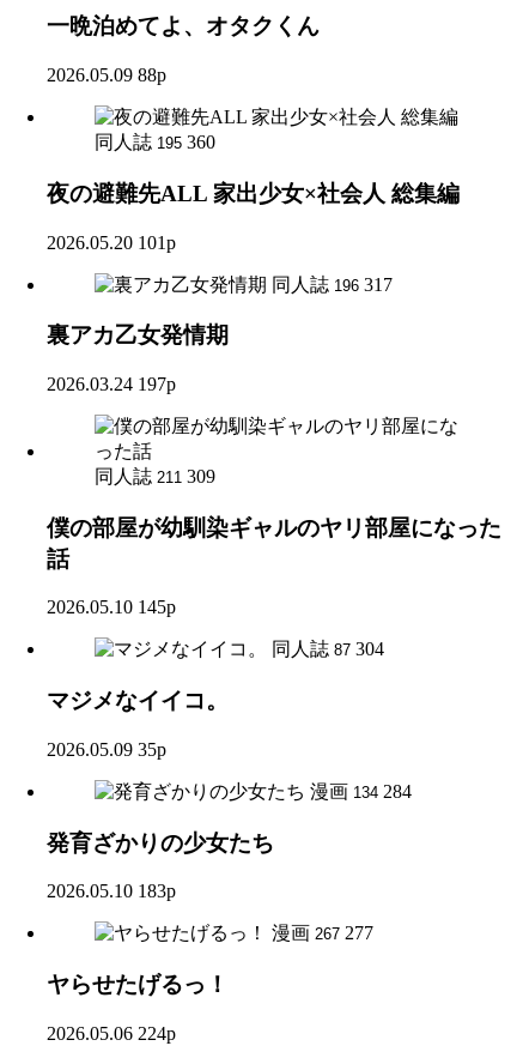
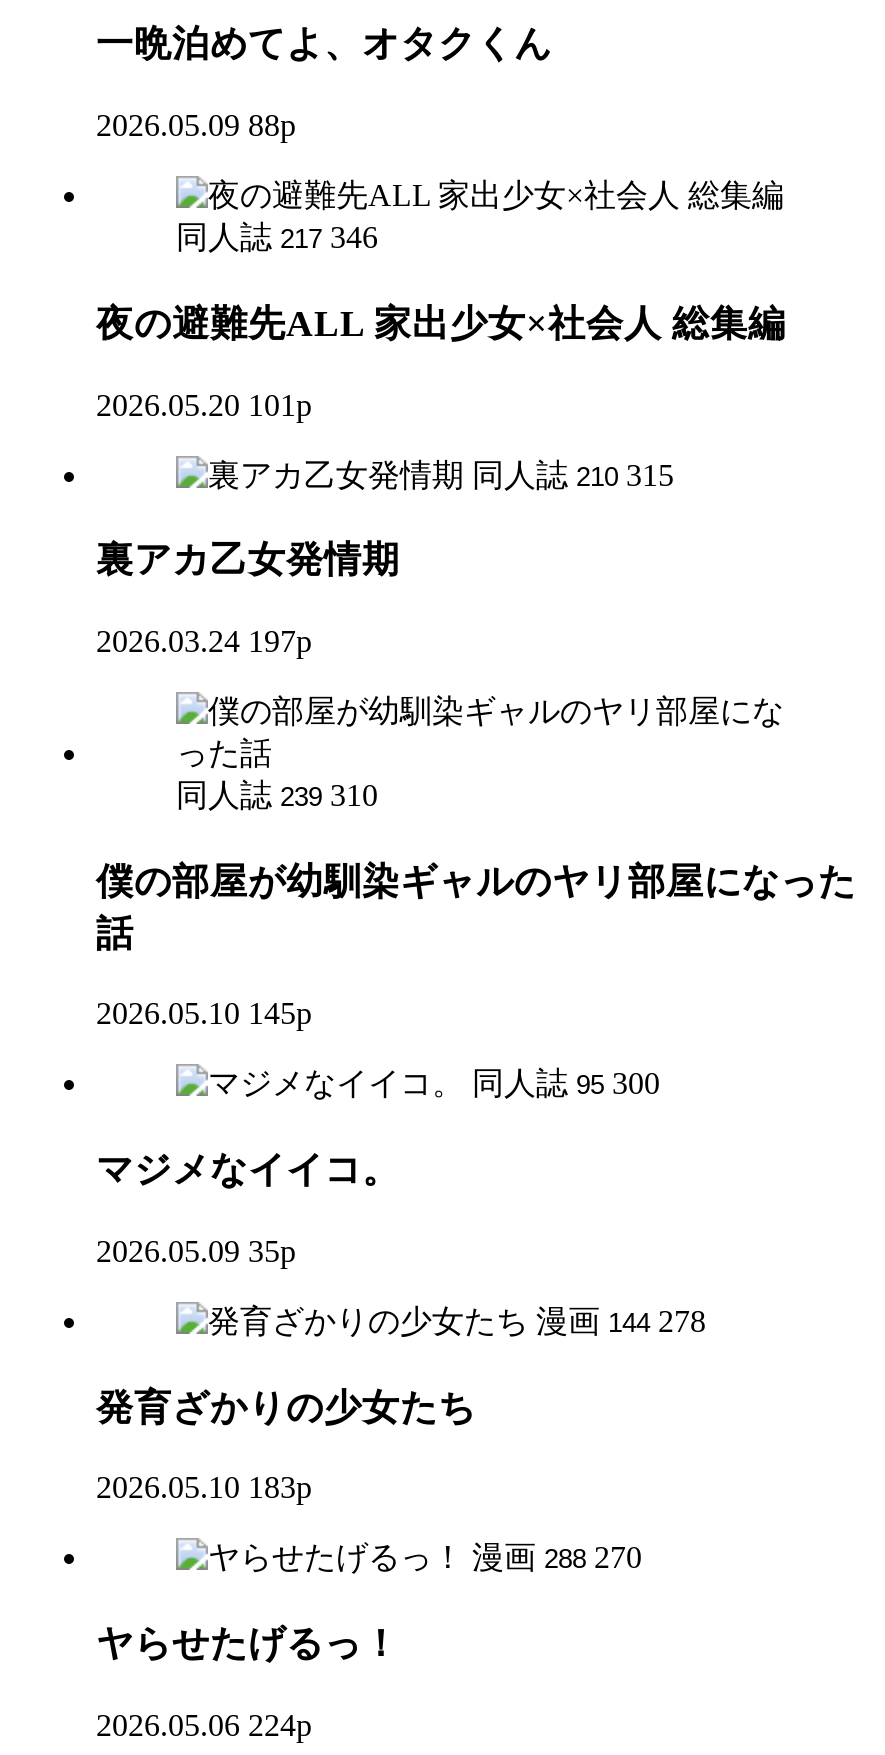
- 同人誌 195 360
+ 同人誌 217 346

- 同人誌 196 317
+ 同人誌 210 315

- 同人誌 211 309
+ 同人誌 239 310

- 同人誌 87 304
+ 同人誌 95 300

- 漫画 134 284
+ 漫画 144 278

- 漫画 267 277
+ 漫画 288 270
